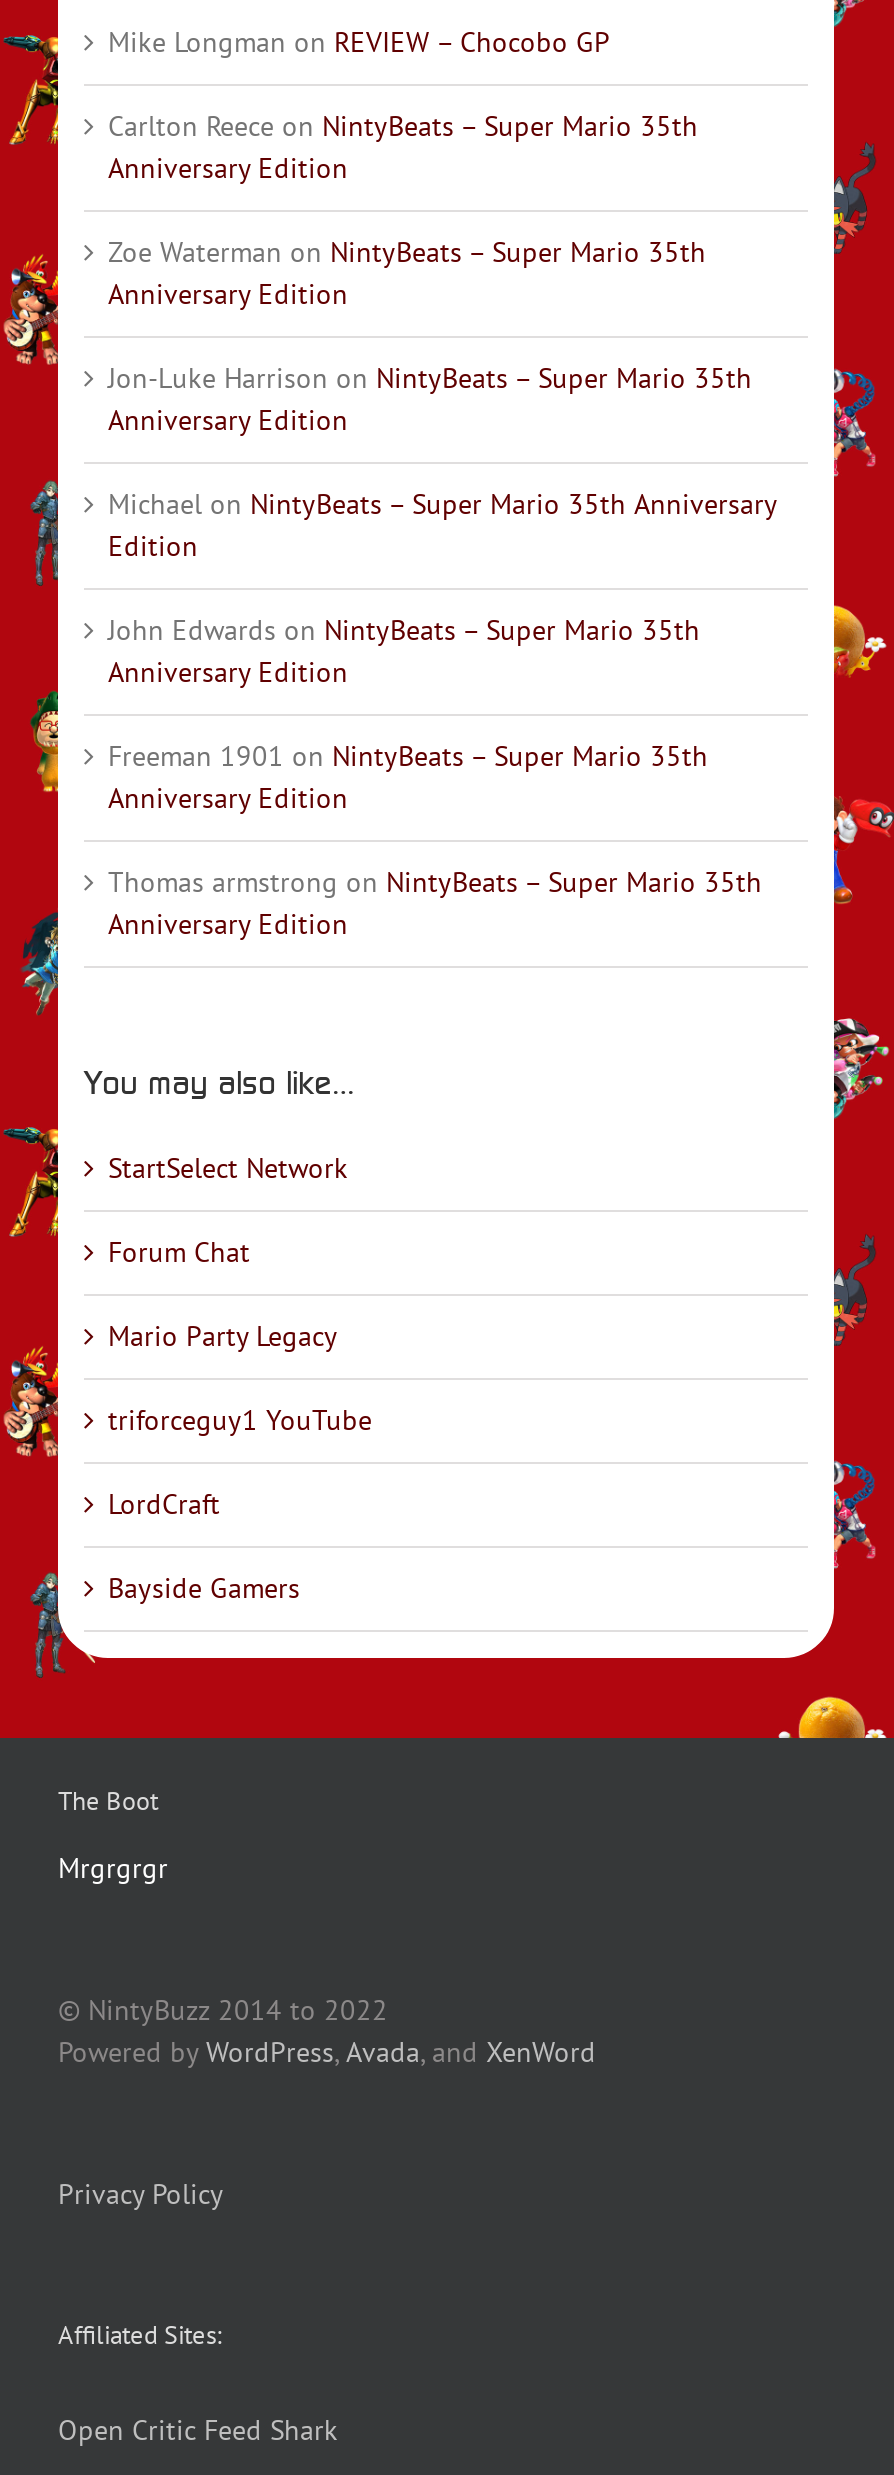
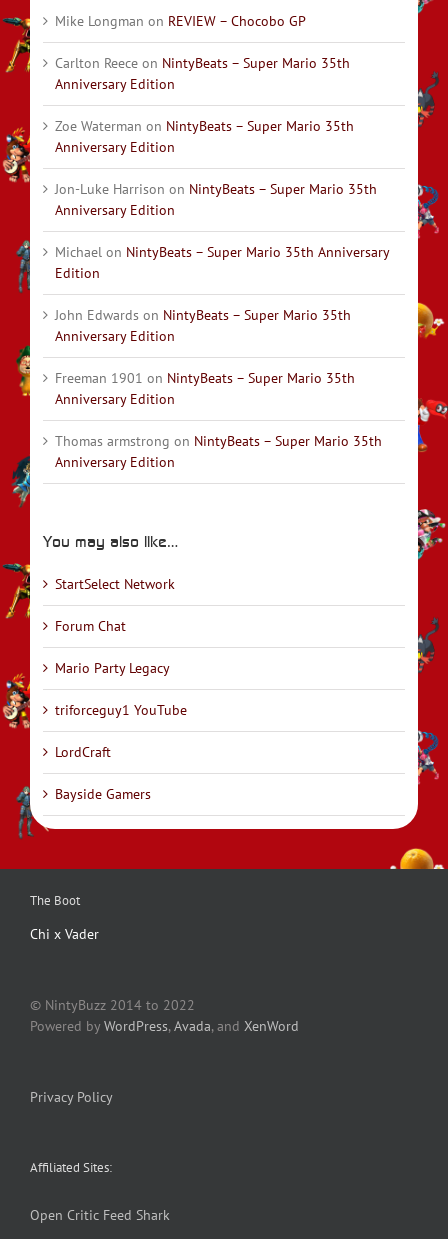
- Mrgrgrgr
+ Chi x Vader
